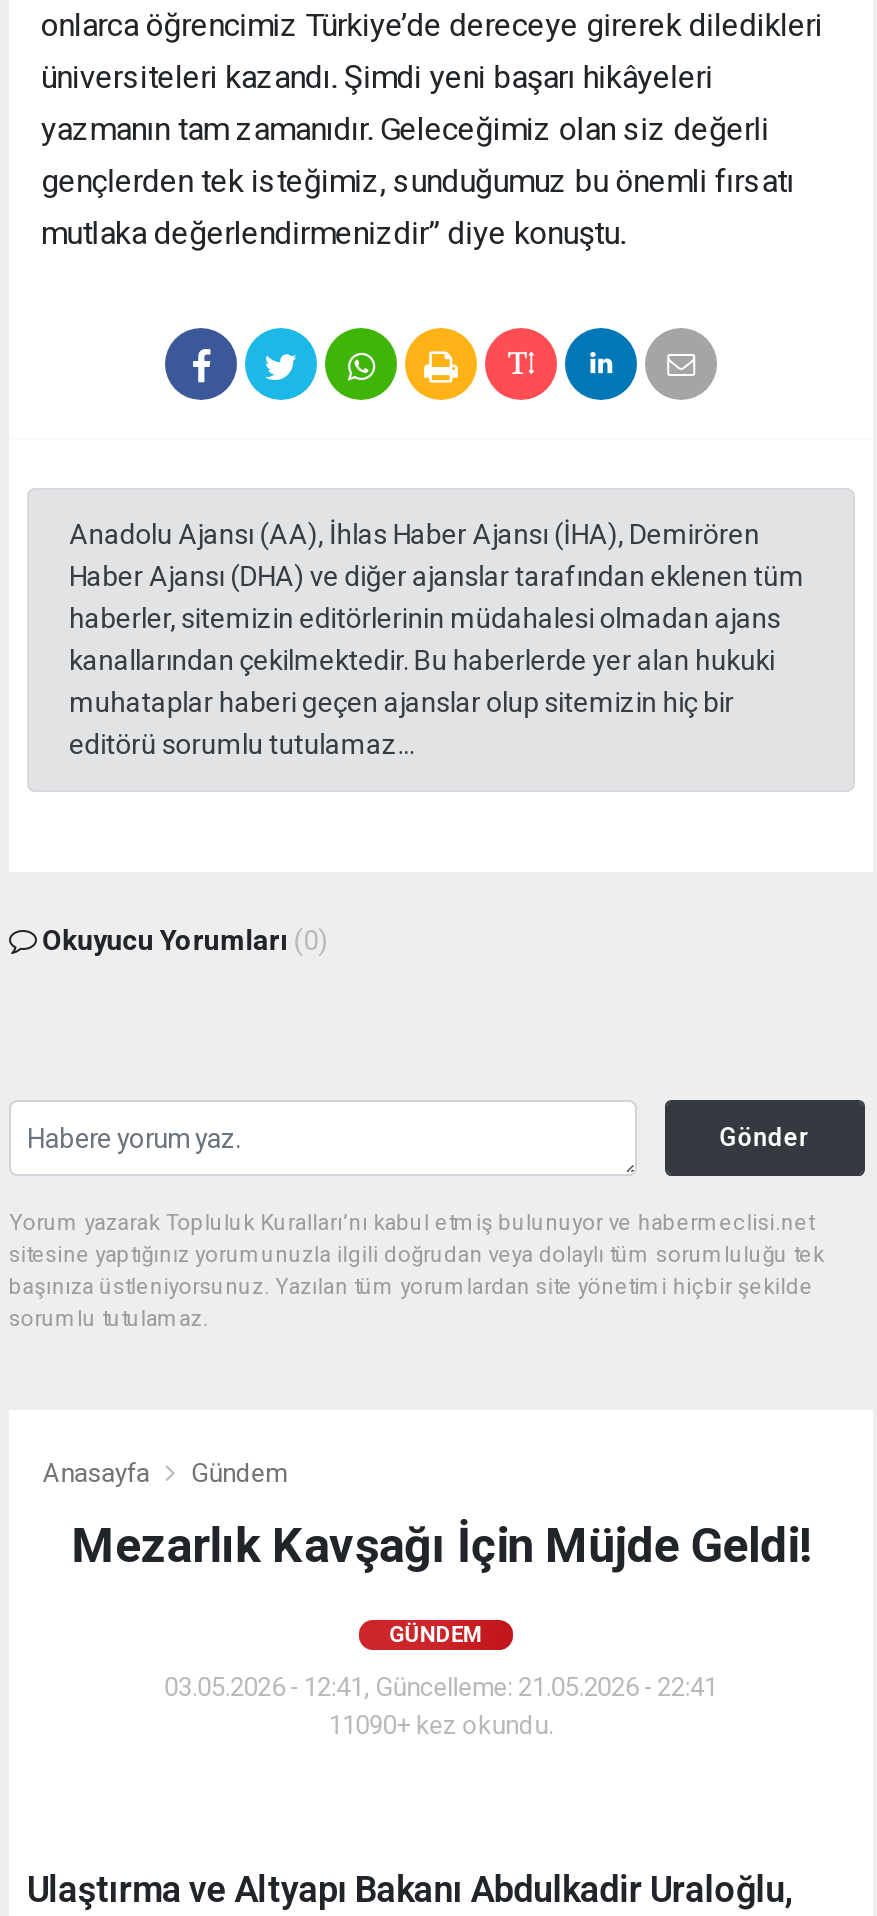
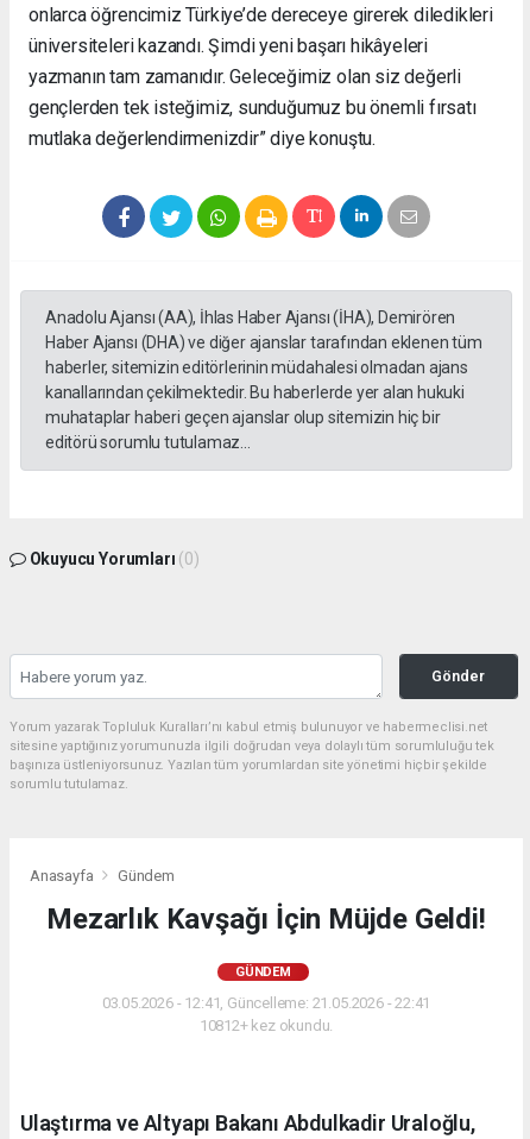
- 11090+ kez okundu.
+ 10812+ kez okundu.
